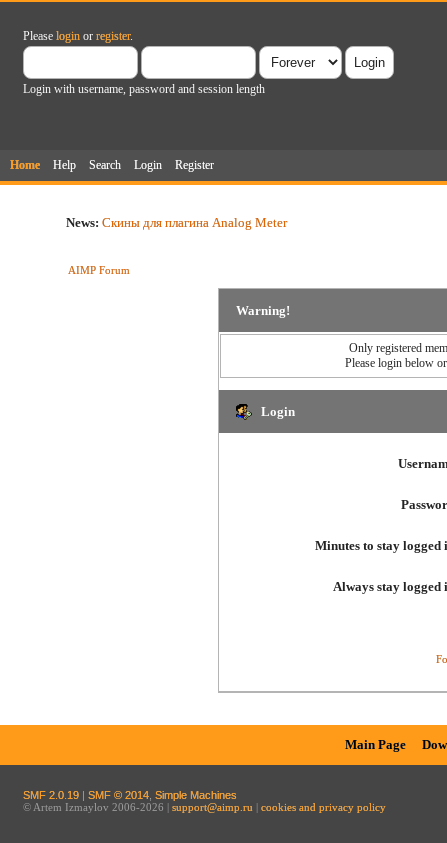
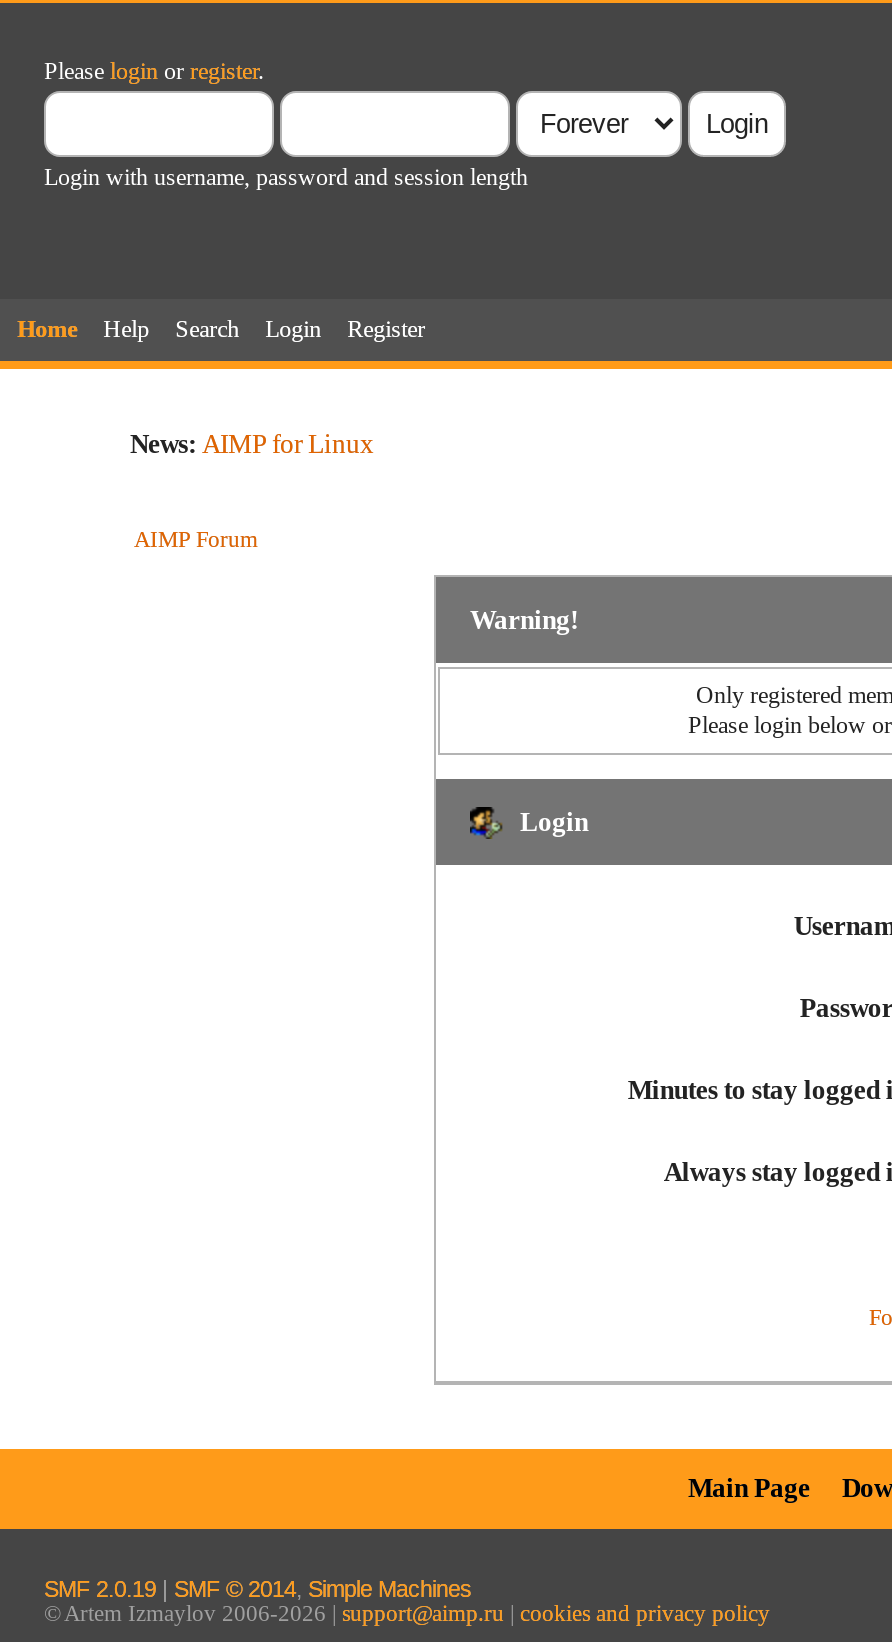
- News: Скины для плагина Analog Meter
+ News: AIMP for Linux
